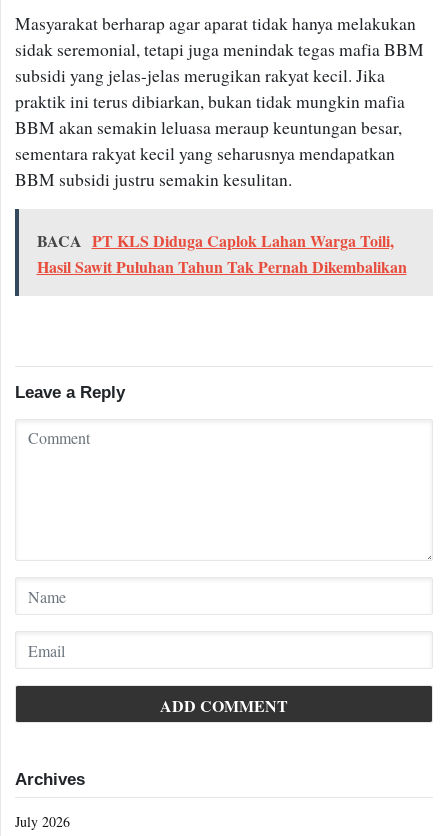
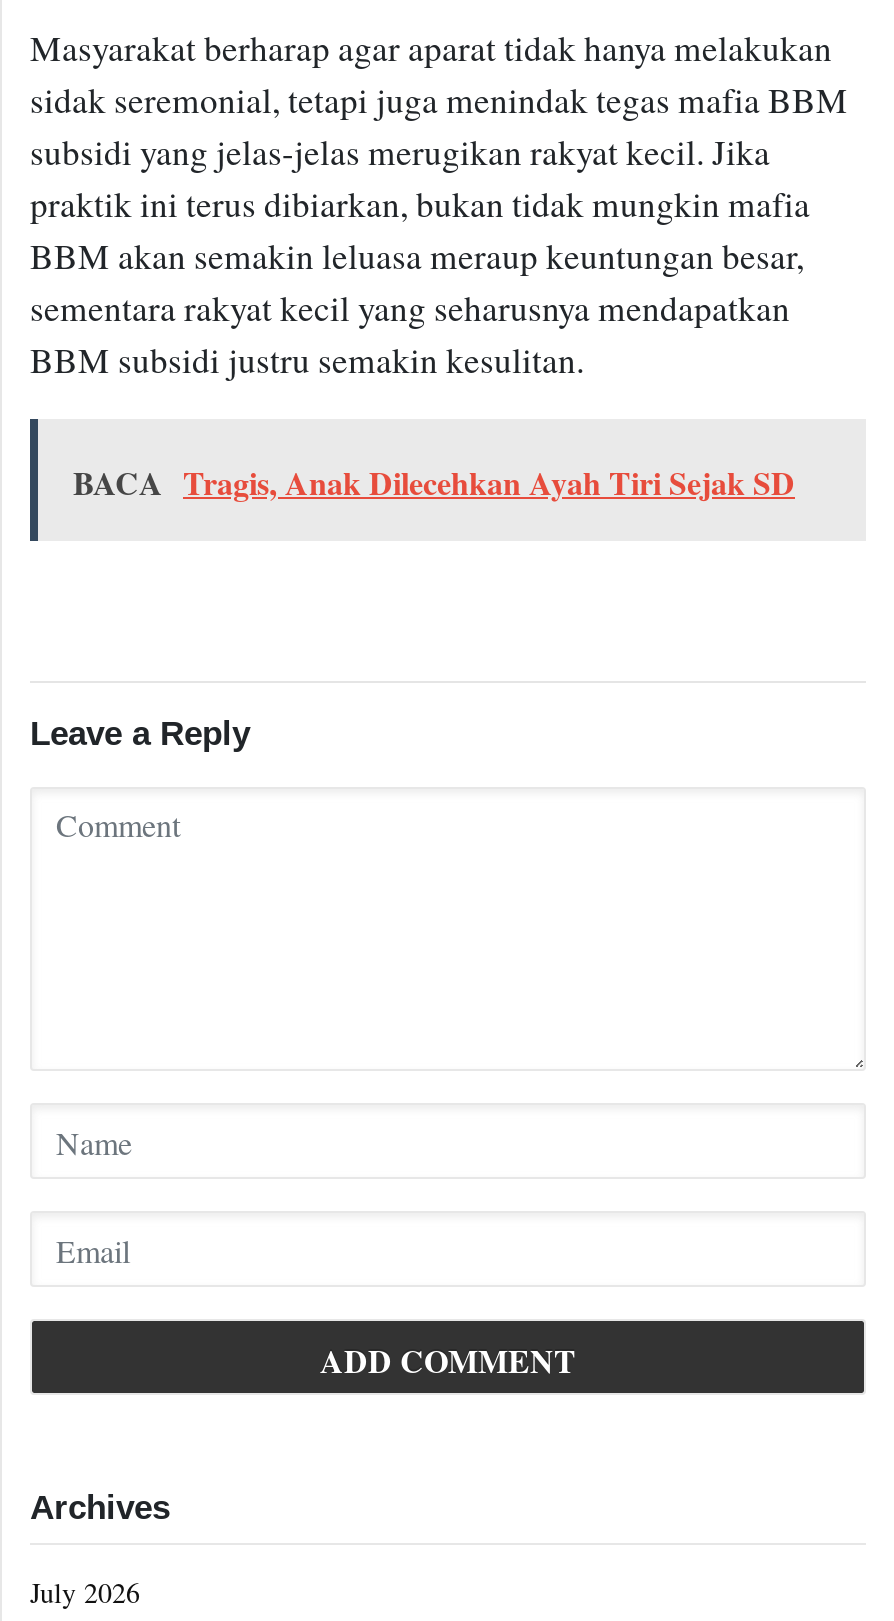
- BACA PT KLS Diduga Caplok Lahan Warga Toili,
- Hasil Sawit Puluhan Tahun Tak Pernah Dikembalikan
+ BACA Tragis, Anak Dilecehkan Ayah Tiri Sejak SD
